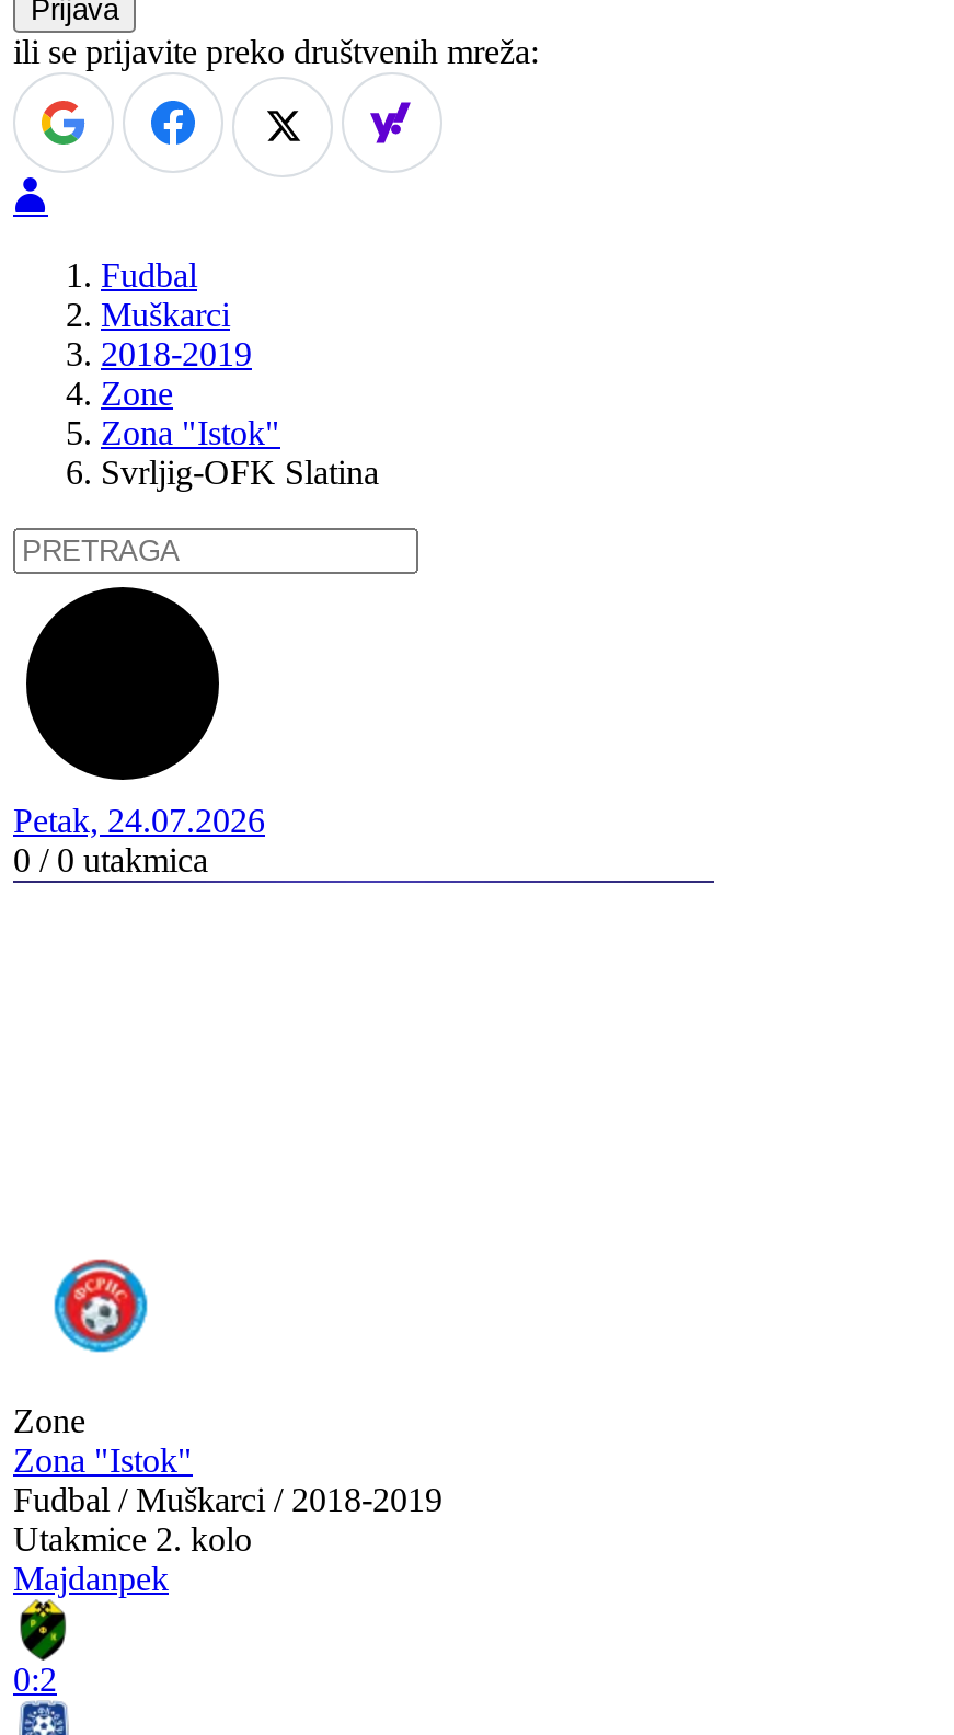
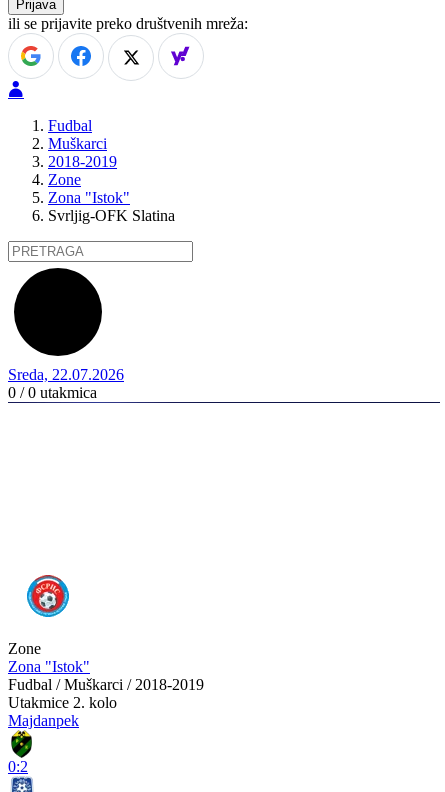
- Petak, 24.07.2026
+ Sreda, 22.07.2026
